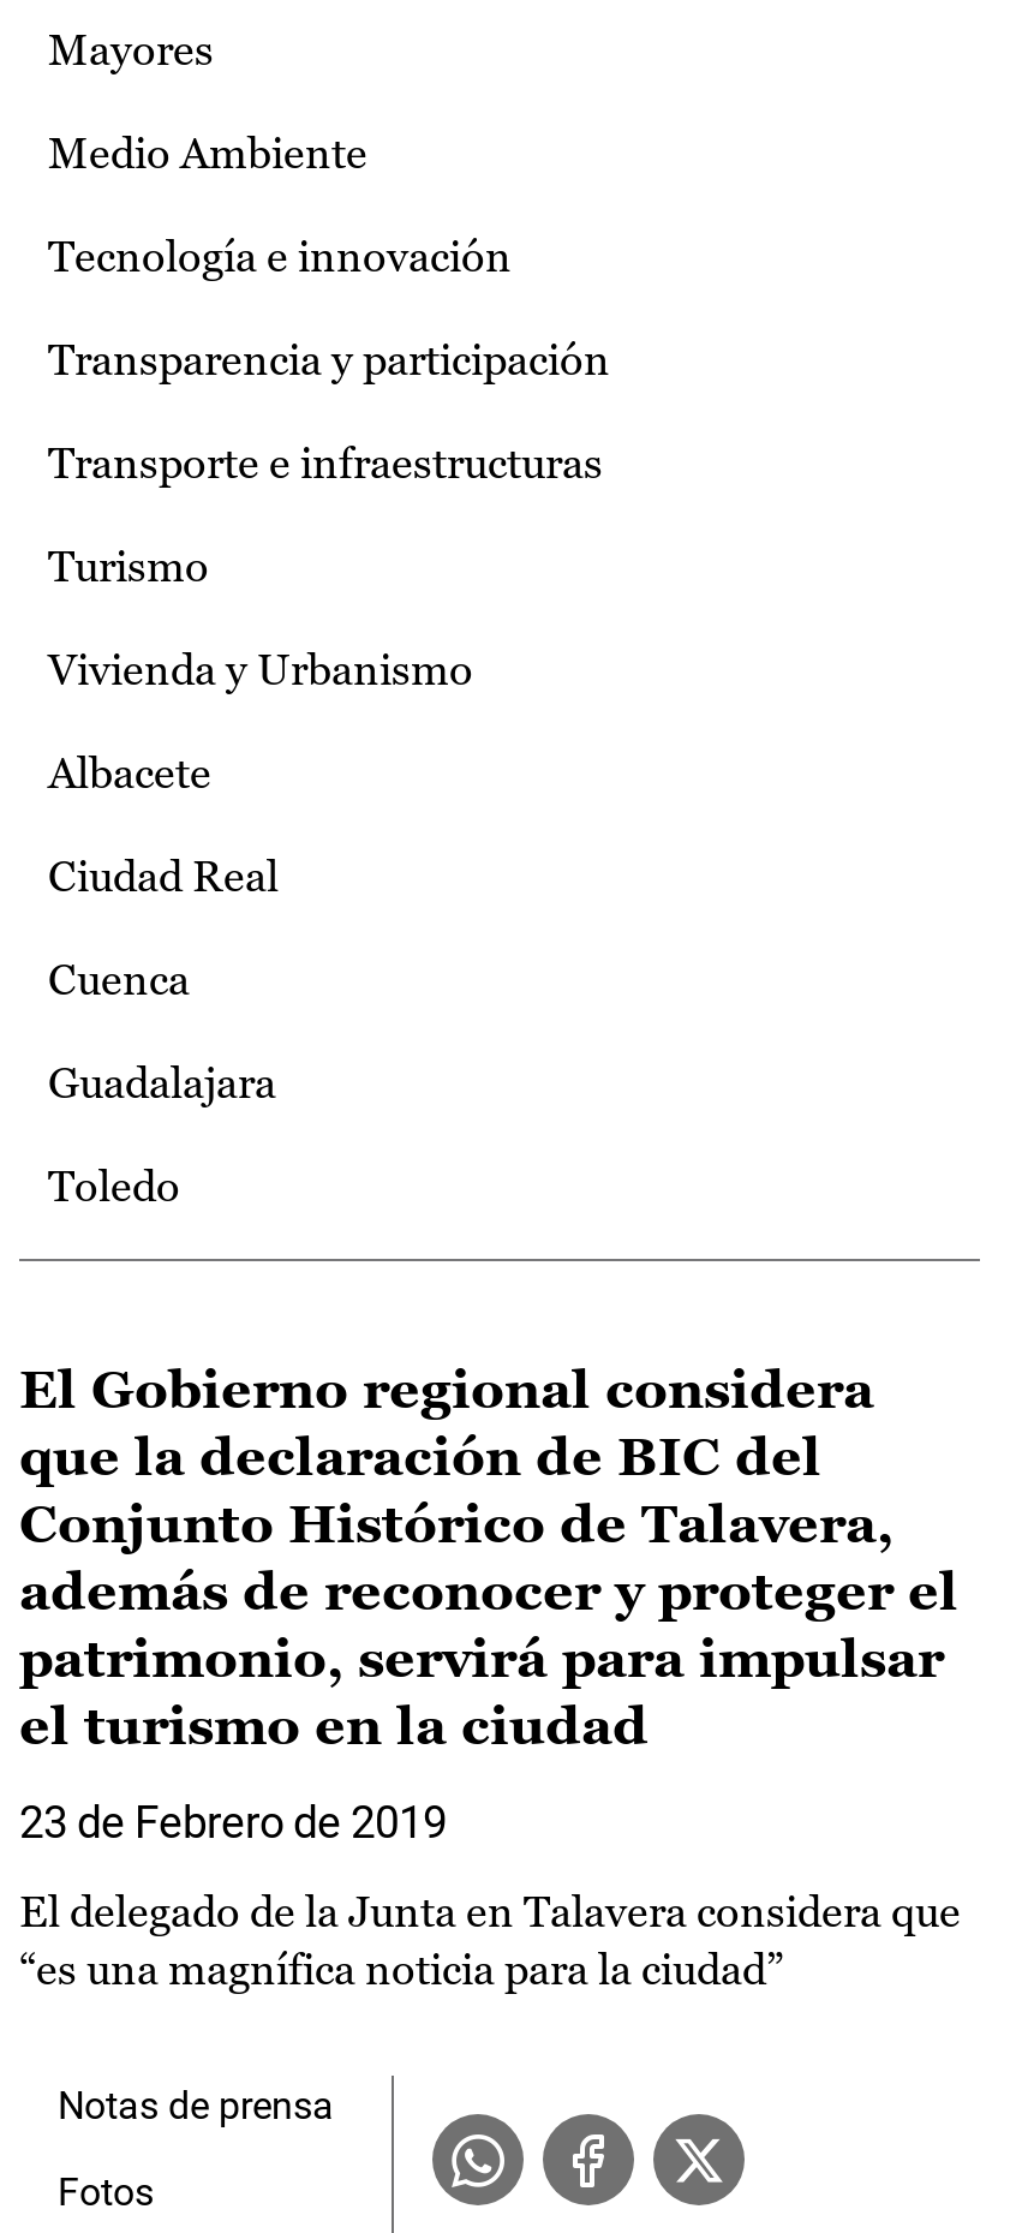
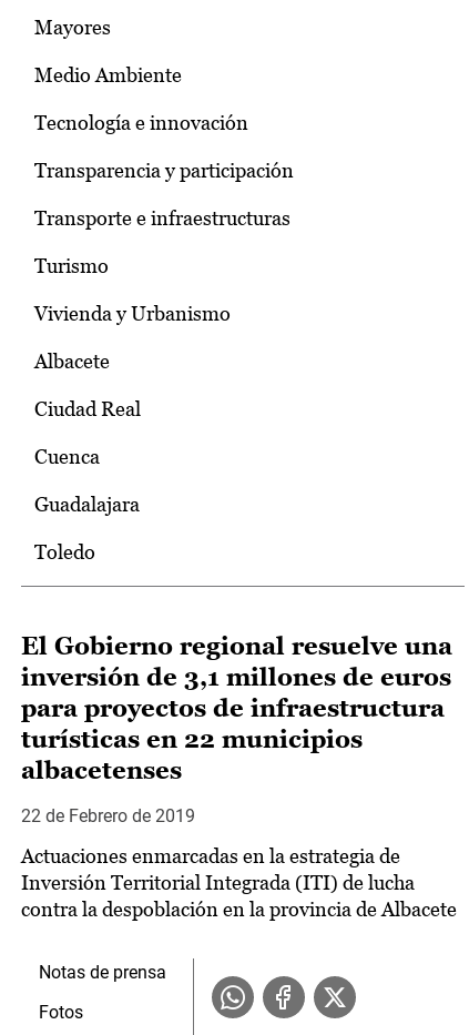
- El Gobierno regional considera
- que la declaración de BIC del
- Conjunto Histórico de Talavera,
- además de reconocer y proteger el
- patrimonio, servirá para impulsar
- el turismo en la ciudad
+ El Gobierno regional resuelve una
+ inversión de 3,1 millones de euros
+ para proyectos de infraestructura
+ turísticas en 22 municipios
+ albacetenses

- 23 de Febrero de 2019
+ 22 de Febrero de 2019

- El delegado de la Junta en Talavera considera que
- “es una magnífica noticia para la ciudad”
+ Actuaciones enmarcadas en la estrategia de
+ Inversión Territorial Integrada (ITI) de lucha
+ contra la despoblación en la provincia de Albacete
